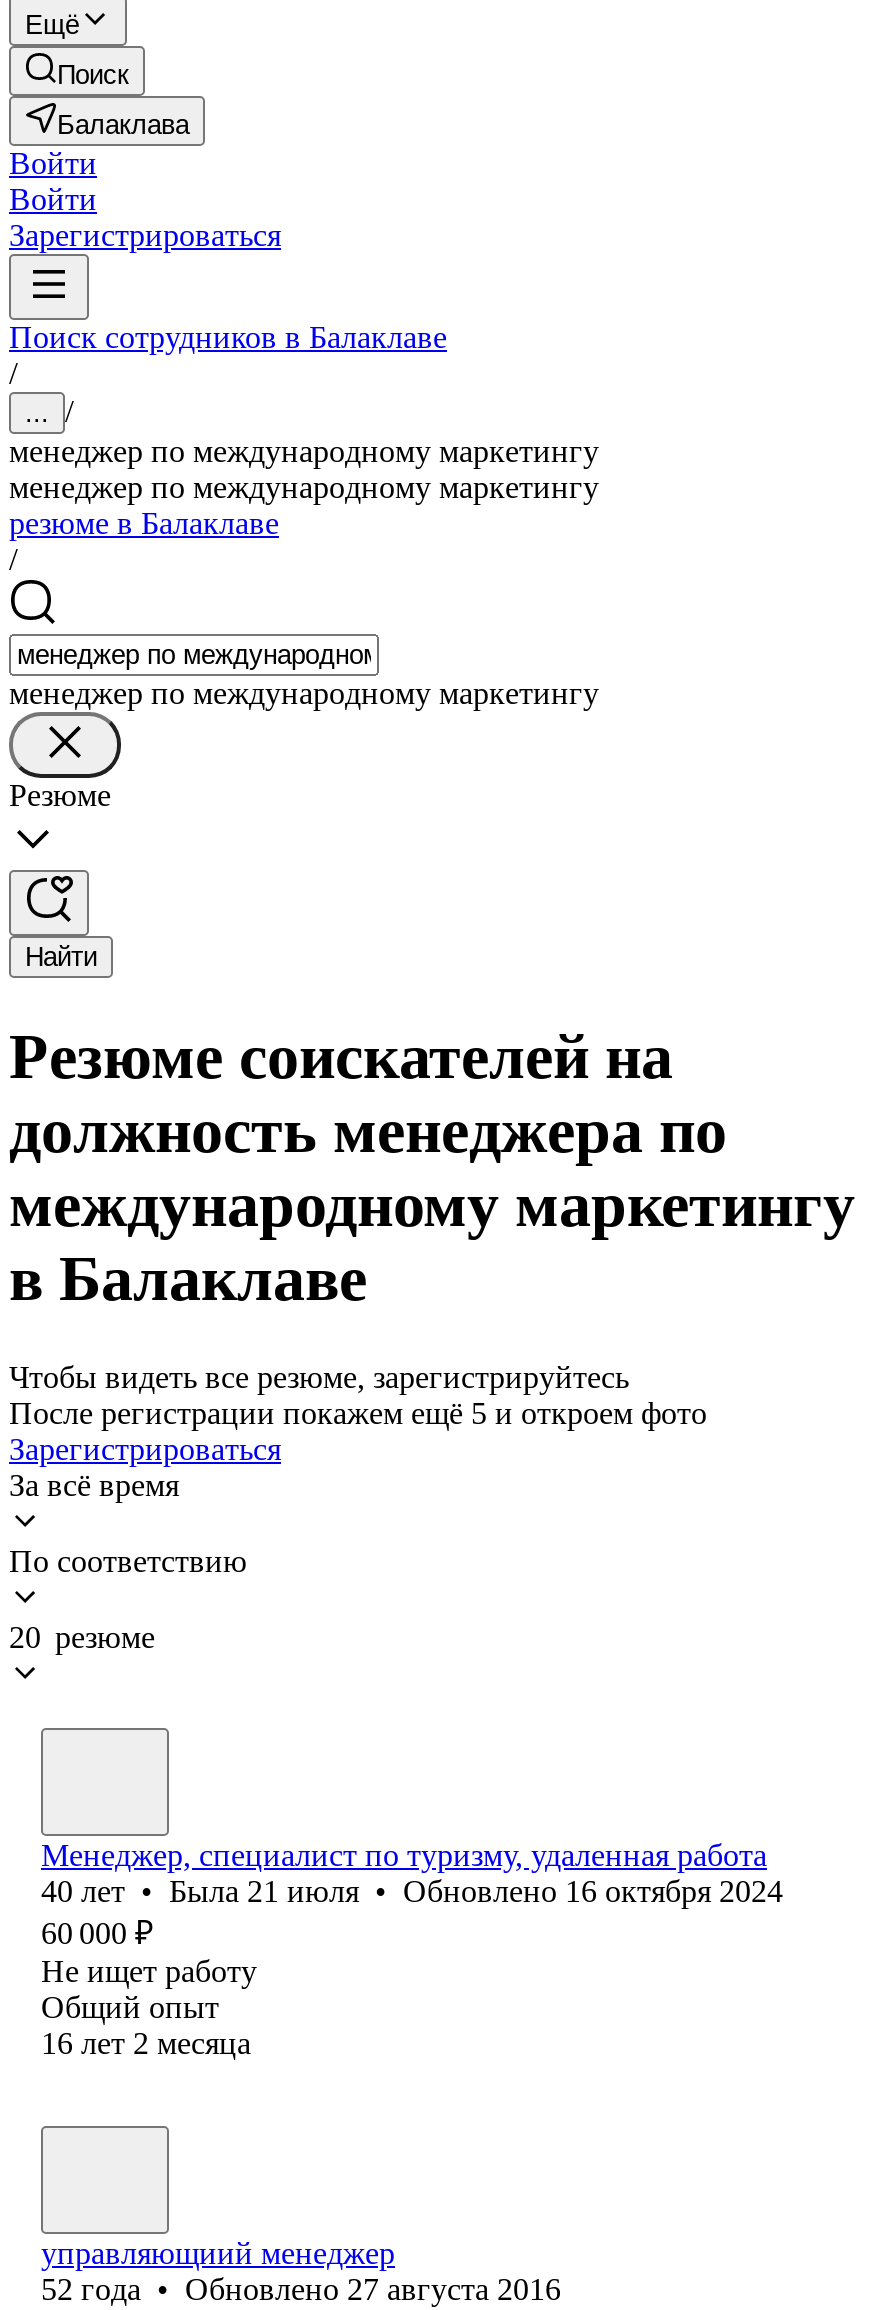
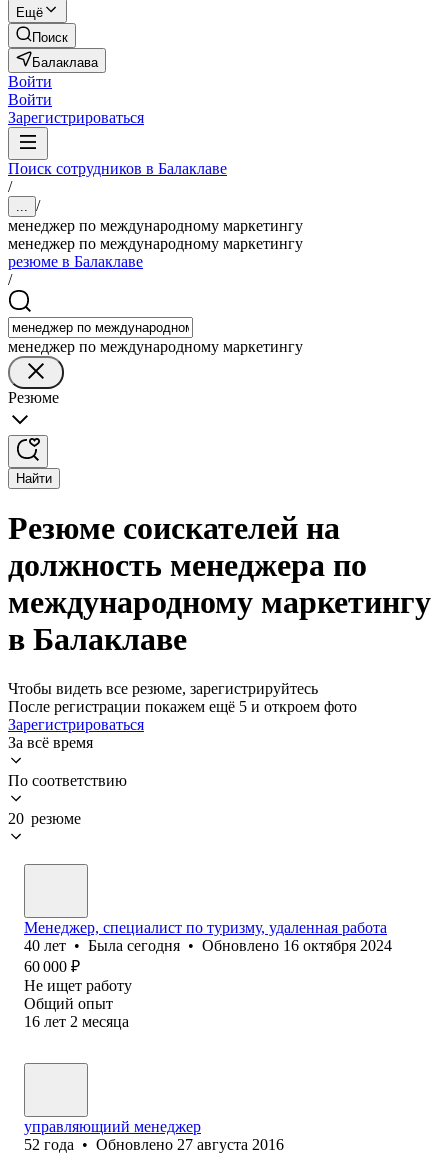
- 40 лет • Была 21 июля • Обновлено 16 октября 2024
+ 40 лет • Была сегодня • Обновлено 16 октября 2024
